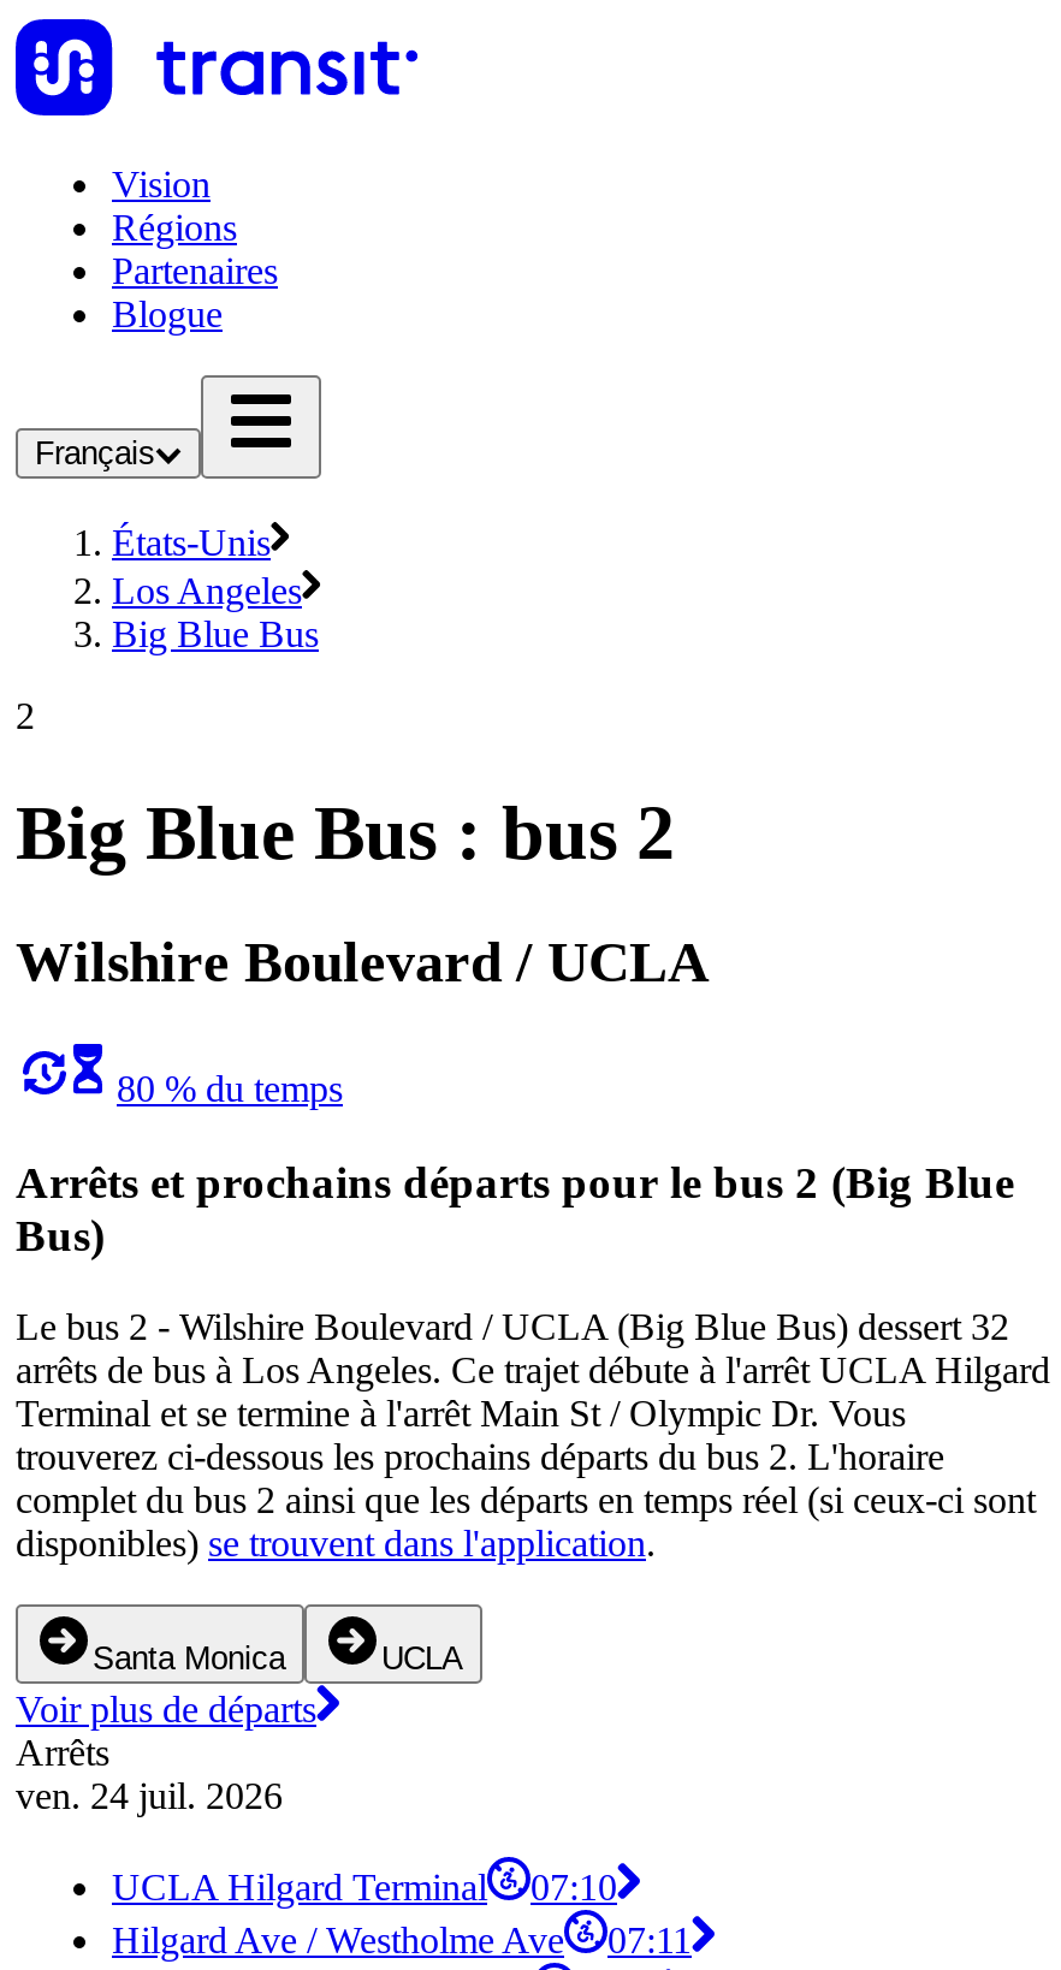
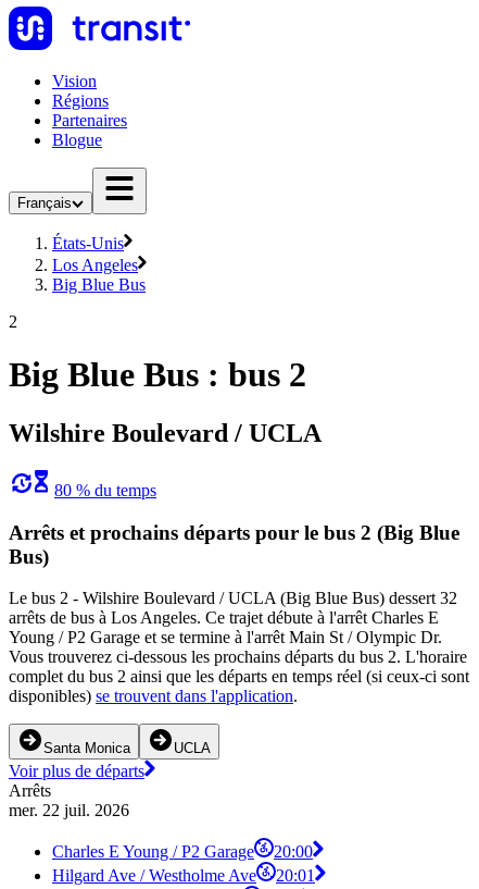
- arrêts de bus à Los Angeles. Ce trajet débute à l'arrêt UCLA Hilgard
- Terminal et se termine à l'arrêt Main St / Olympic Dr. Vous
- trouverez ci-dessous les prochains départs du bus 2. L'horaire
+ arrêts de bus à Los Angeles. Ce trajet débute à l'arrêt Charles E
+ Young / P2 Garage et se termine à l'arrêt Main St / Olympic Dr.
+ Vous trouverez ci-dessous les prochains départs du bus 2. L'horaire

- ven. 24 juil. 2026
+ mer. 22 juil. 2026

- UCLA Hilgard Terminal
- 07:10
+ Charles E Young / P2 Garage
+ 20:00

- Hilgard Ave / Westholme Ave 07:11
+ Hilgard Ave / Westholme Ave 20:01
